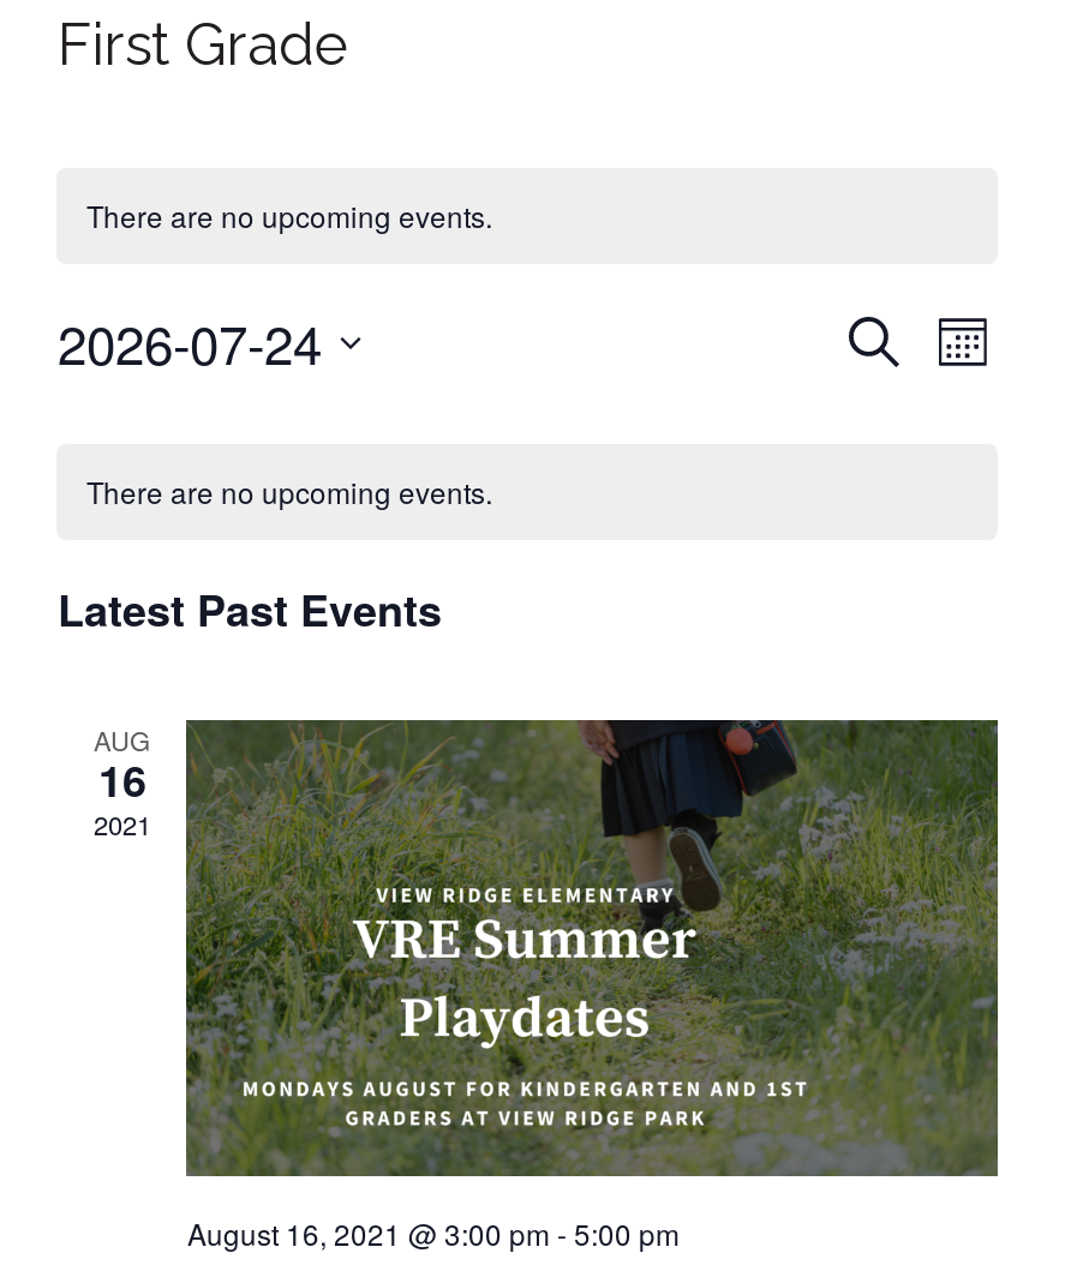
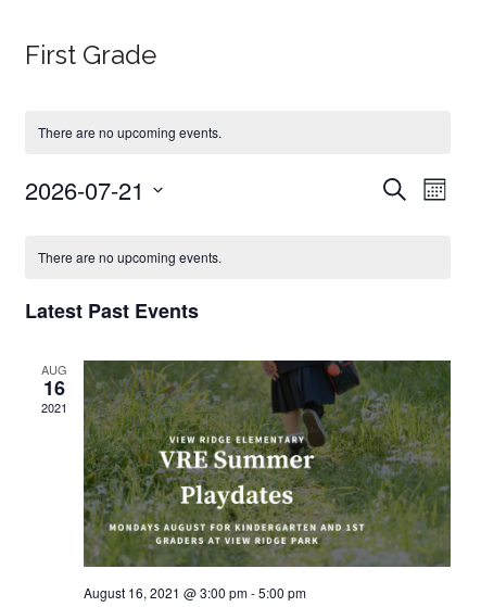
- 2026-07-24
+ 2026-07-21
